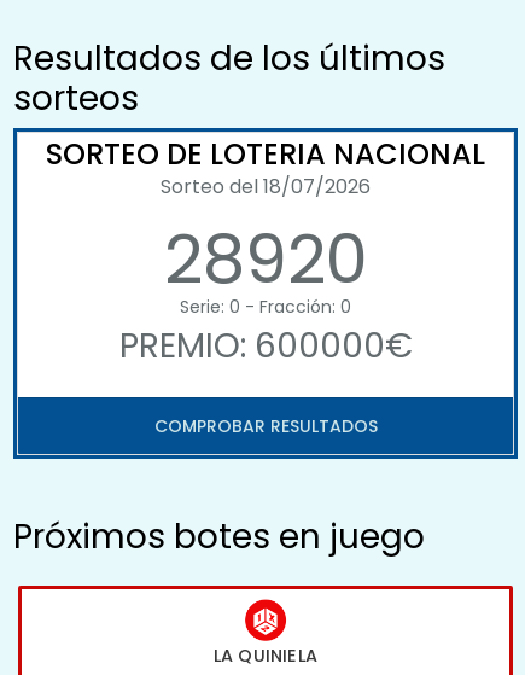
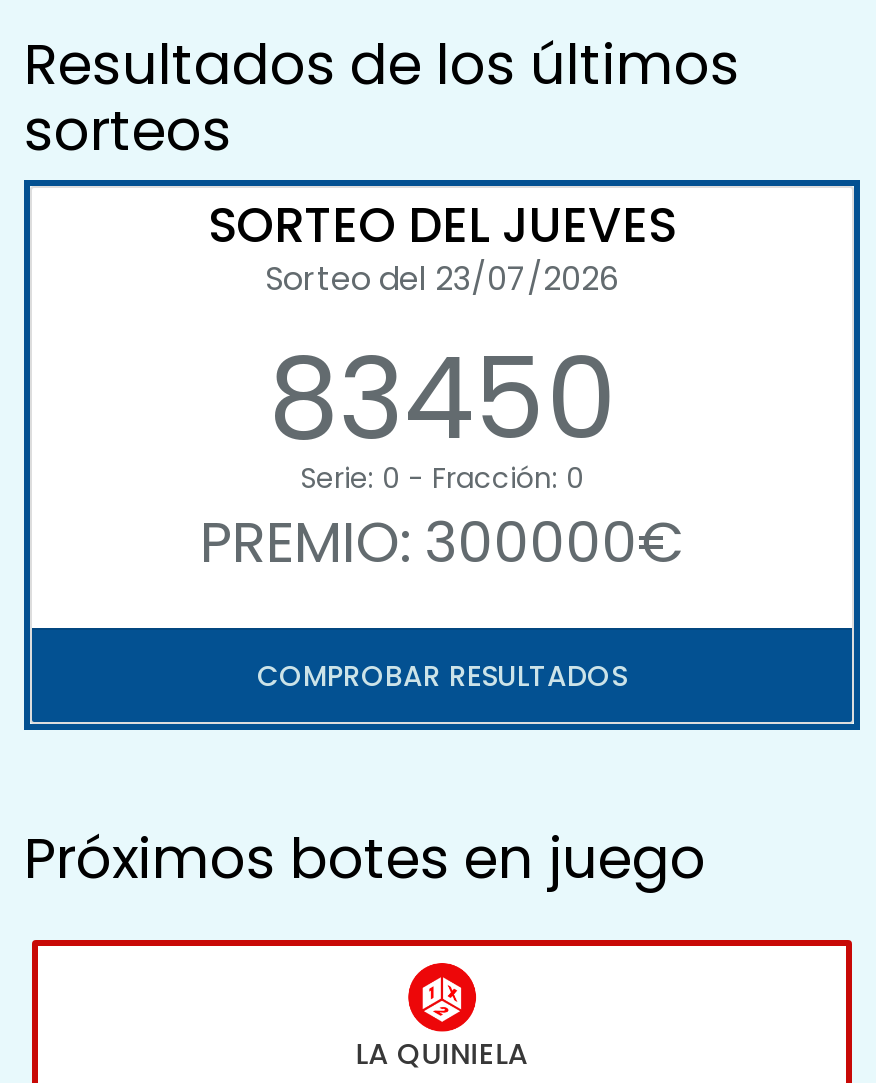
- SORTEO DE LOTERIA NACIONAL
- Sorteo del 18/07/2026
- 28920
+ SORTEO DEL JUEVES
+ Sorteo del 23/07/2026
+ 83450

- PREMIO: 600000€
+ PREMIO: 300000€
